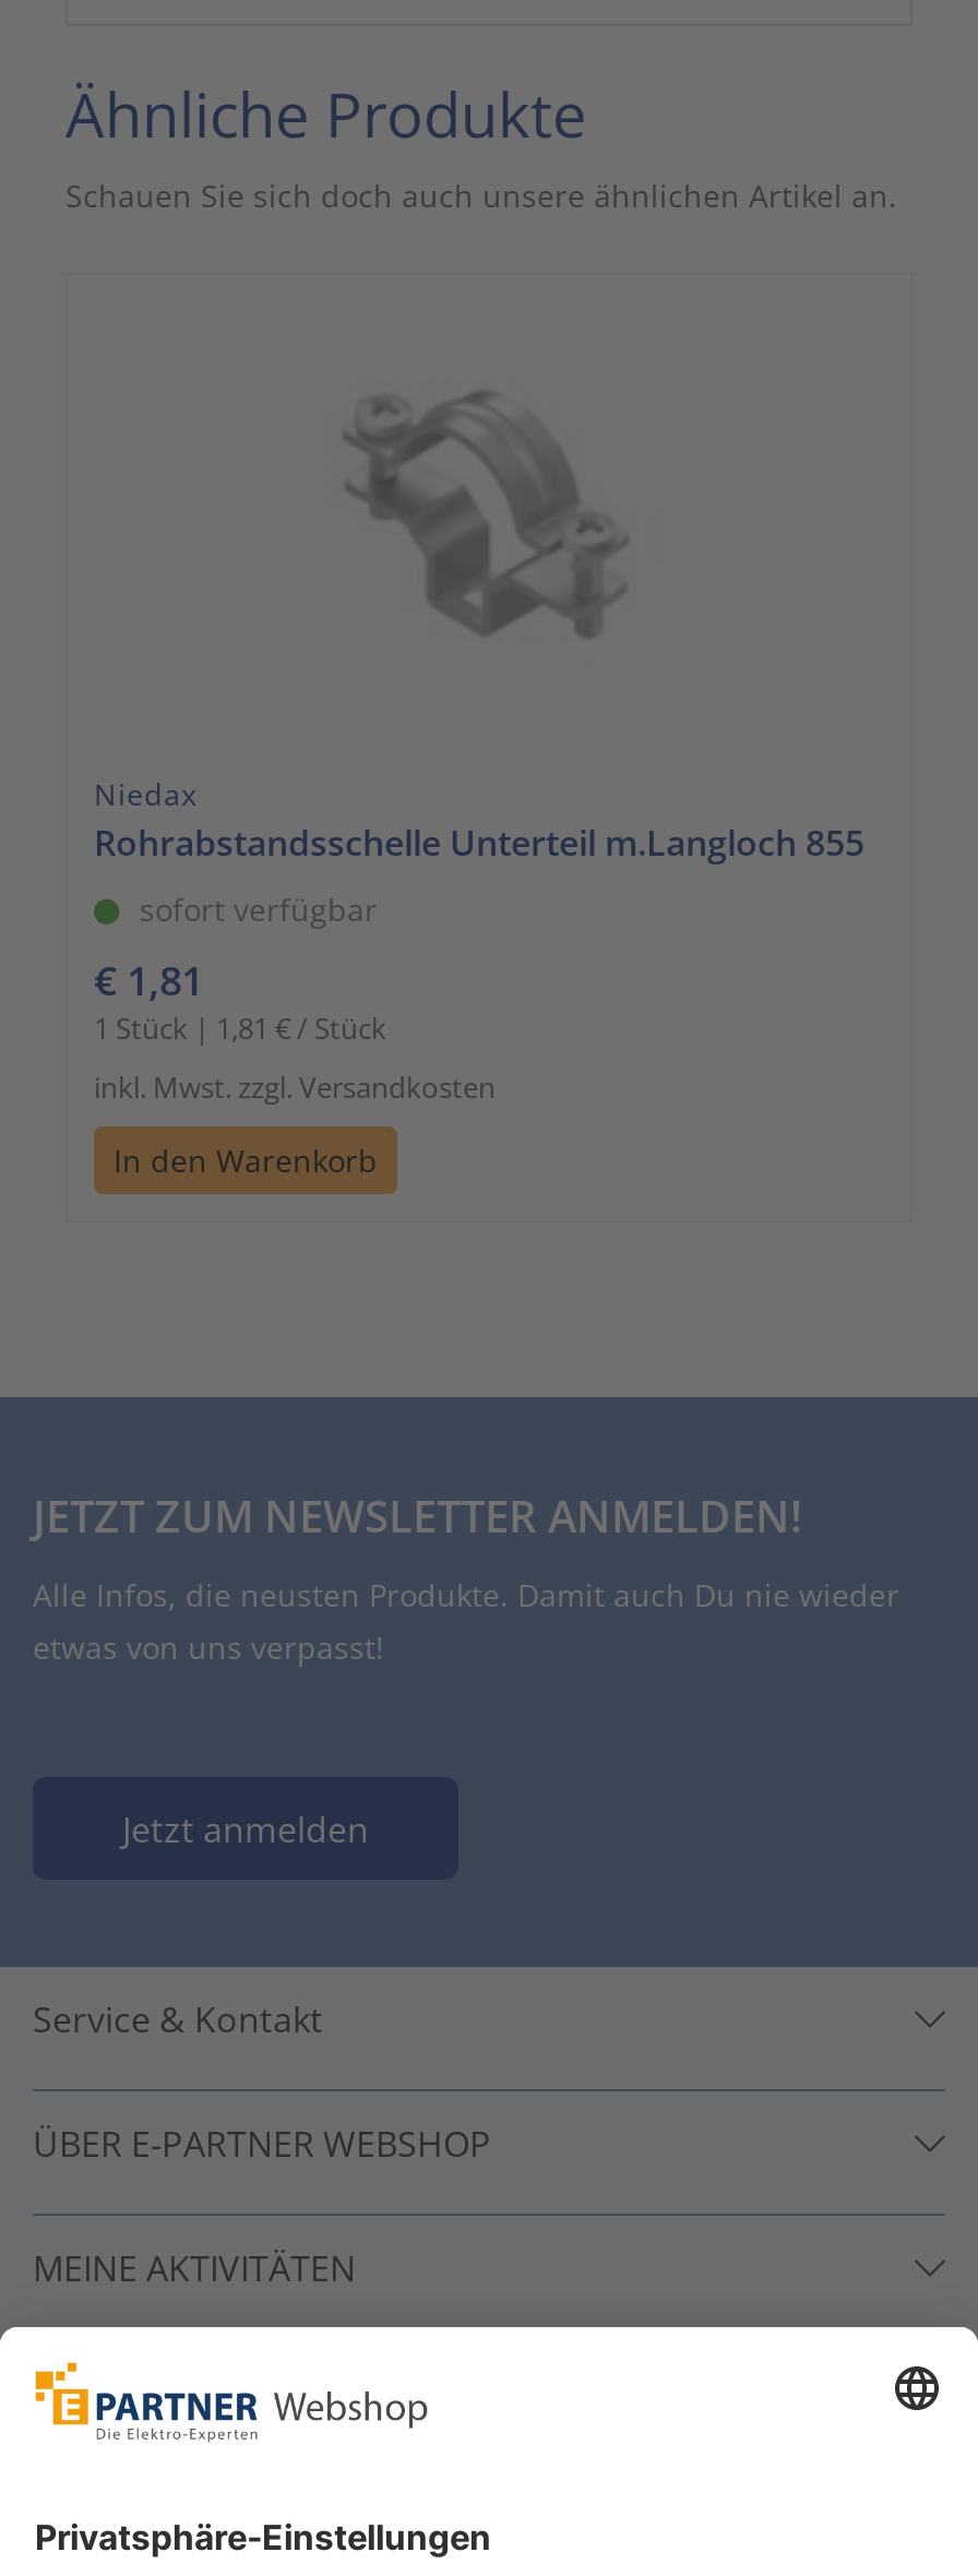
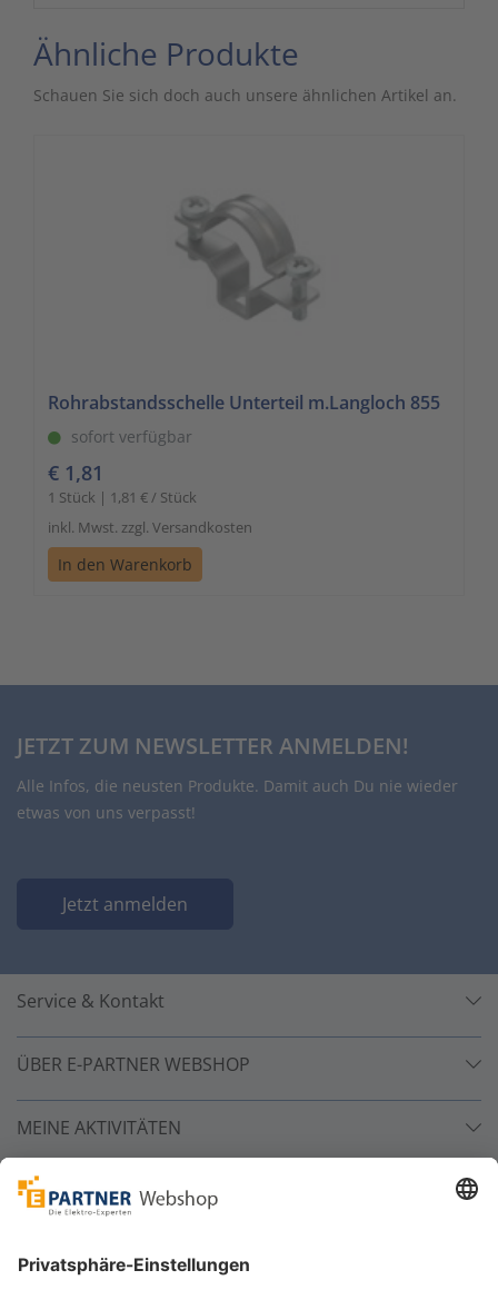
- Niedax
